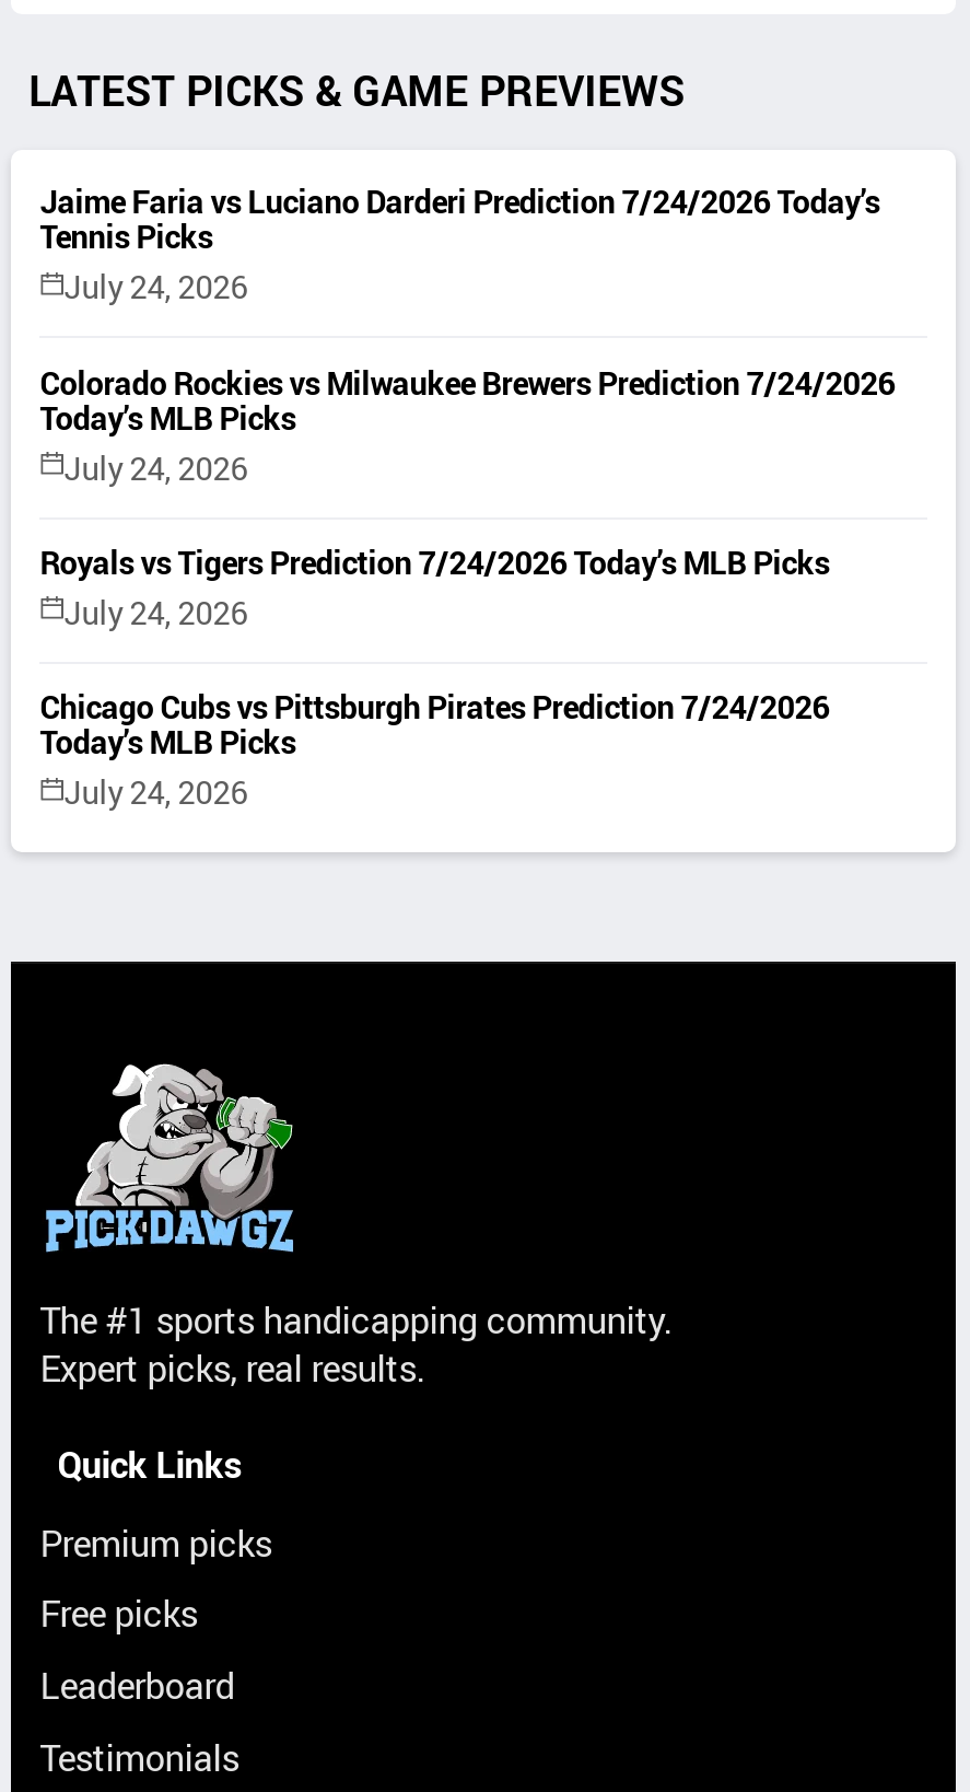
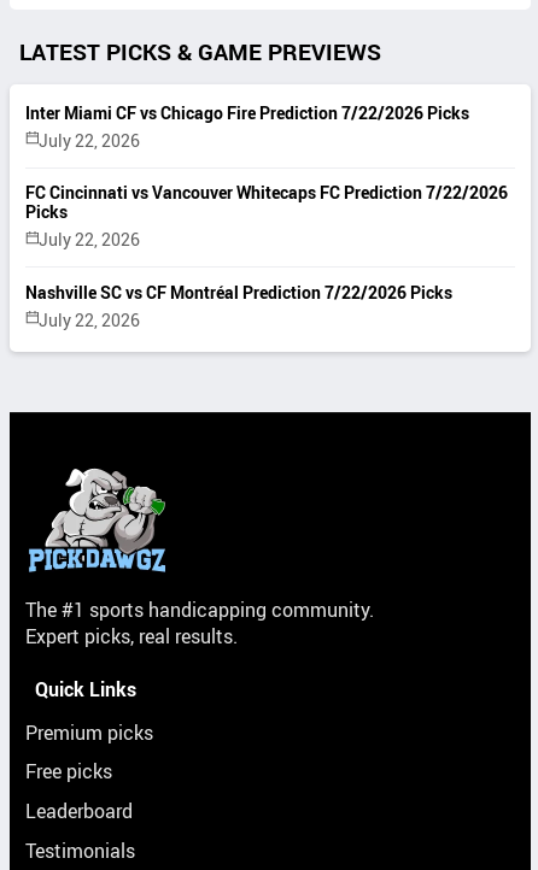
- Jaime Faria vs Luciano Darderi Prediction 7/24/2026 Today’s
- Tennis Picks
- July 24, 2026
- Colorado Rockies vs Milwaukee Brewers Prediction 7/24/2026
- Today’s MLB Picks
- July 24, 2026
- Royals vs Tigers Prediction 7/24/2026 Today’s MLB Picks
- July 24, 2026
- Chicago Cubs vs Pittsburgh Pirates Prediction 7/24/2026
- Today’s MLB Picks
- July 24, 2026
+ Inter Miami CF vs Chicago Fire Prediction 7/22/2026 Picks
+ July 22, 2026
+ FC Cincinnati vs Vancouver Whitecaps FC Prediction 7/22/2026
+ Picks
+ July 22, 2026
+ Nashville SC vs CF Montréal Prediction 7/22/2026 Picks
+ July 22, 2026
